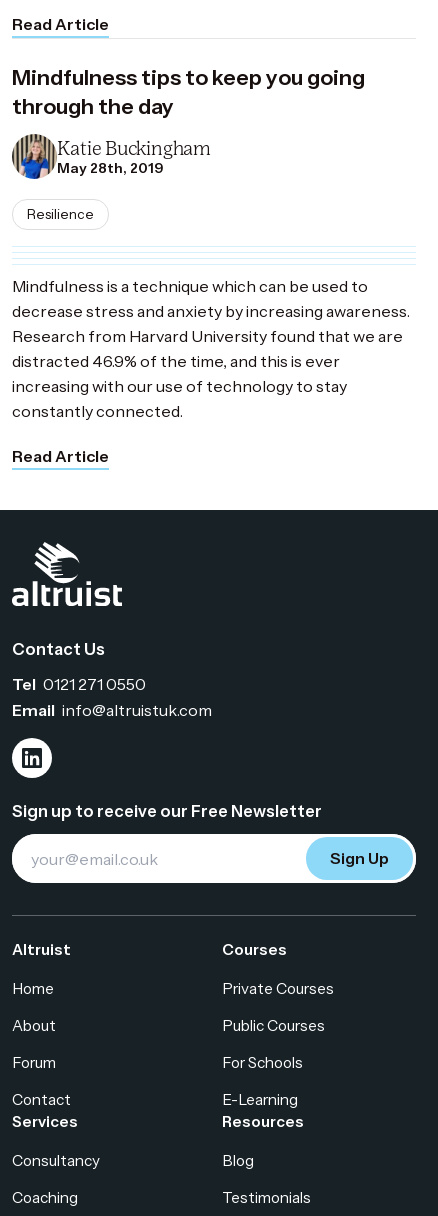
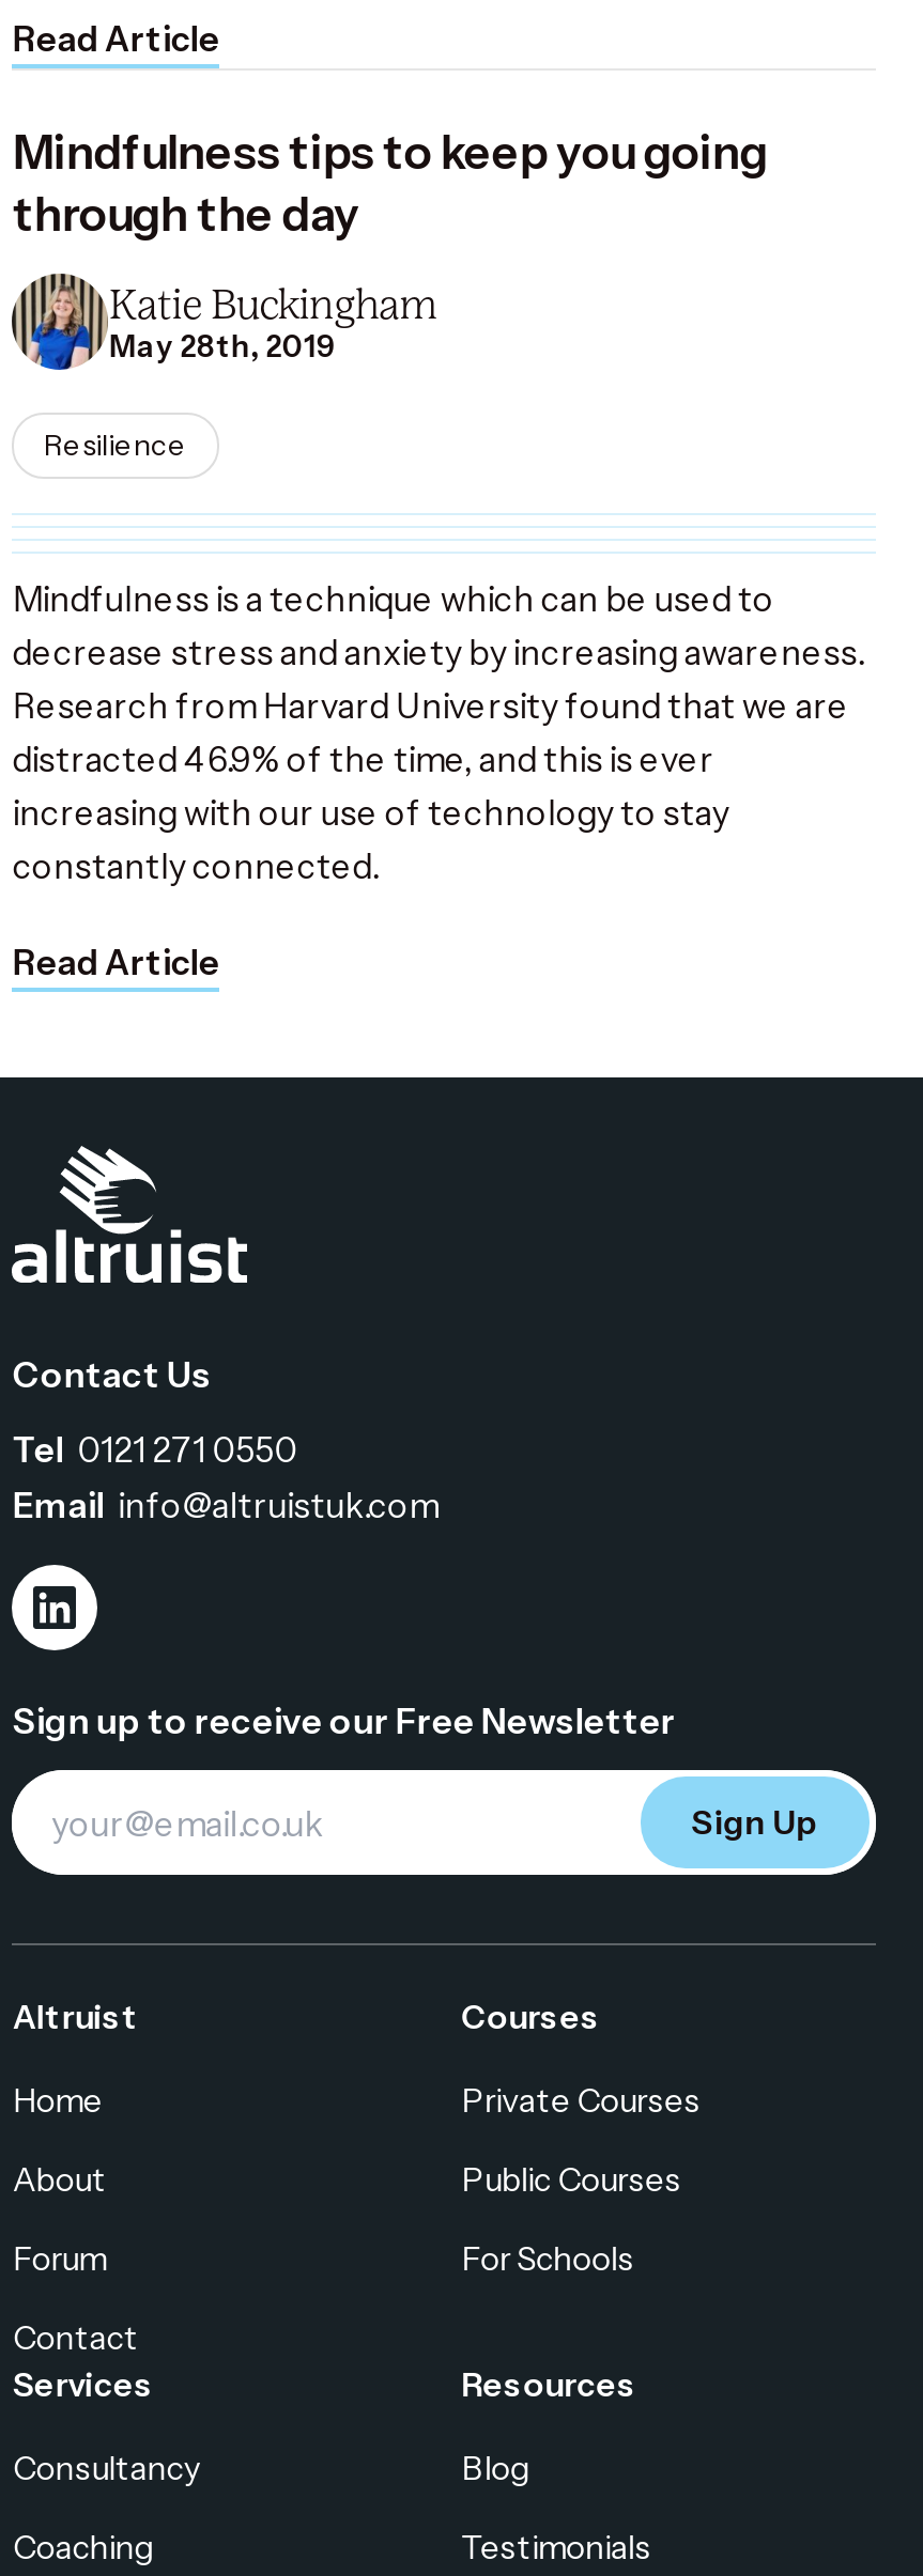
- E-Learning
